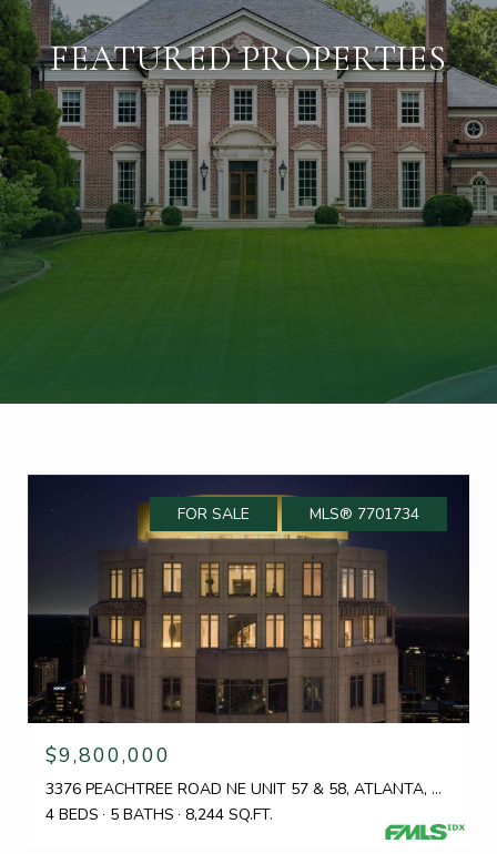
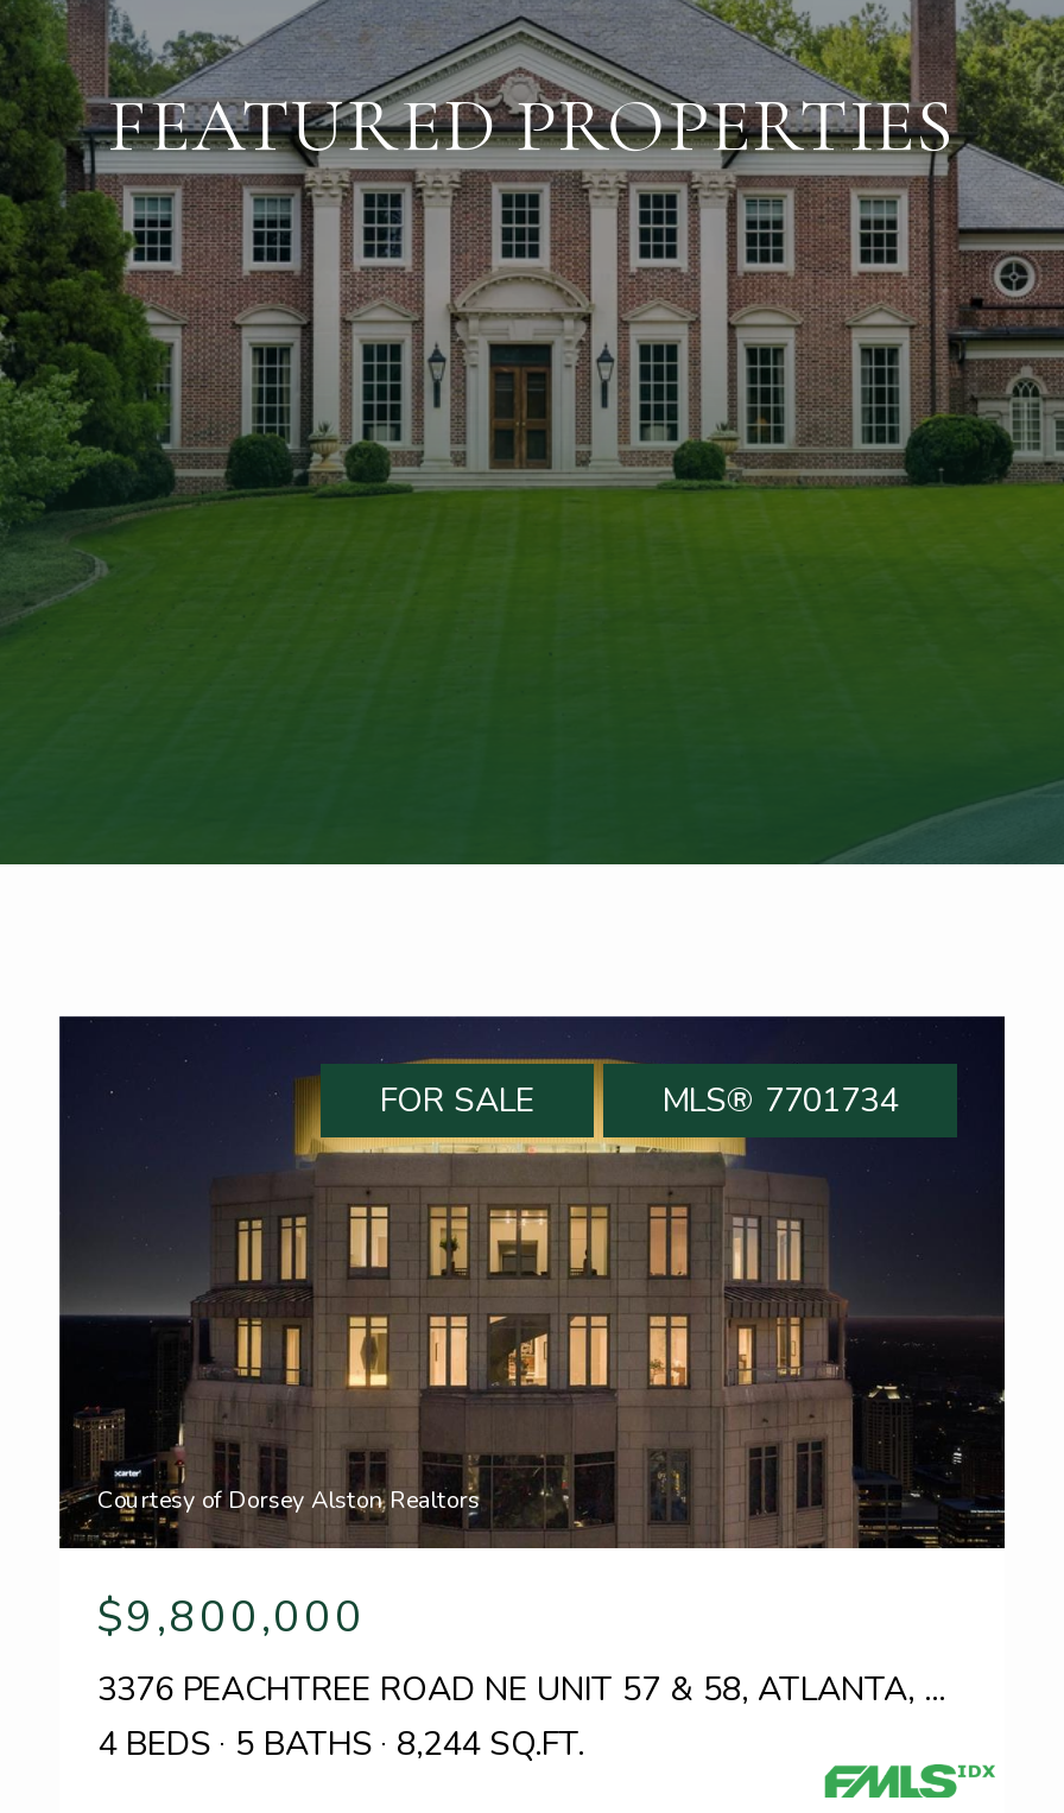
+ Courtesy of Dorsey Alston Realtors
